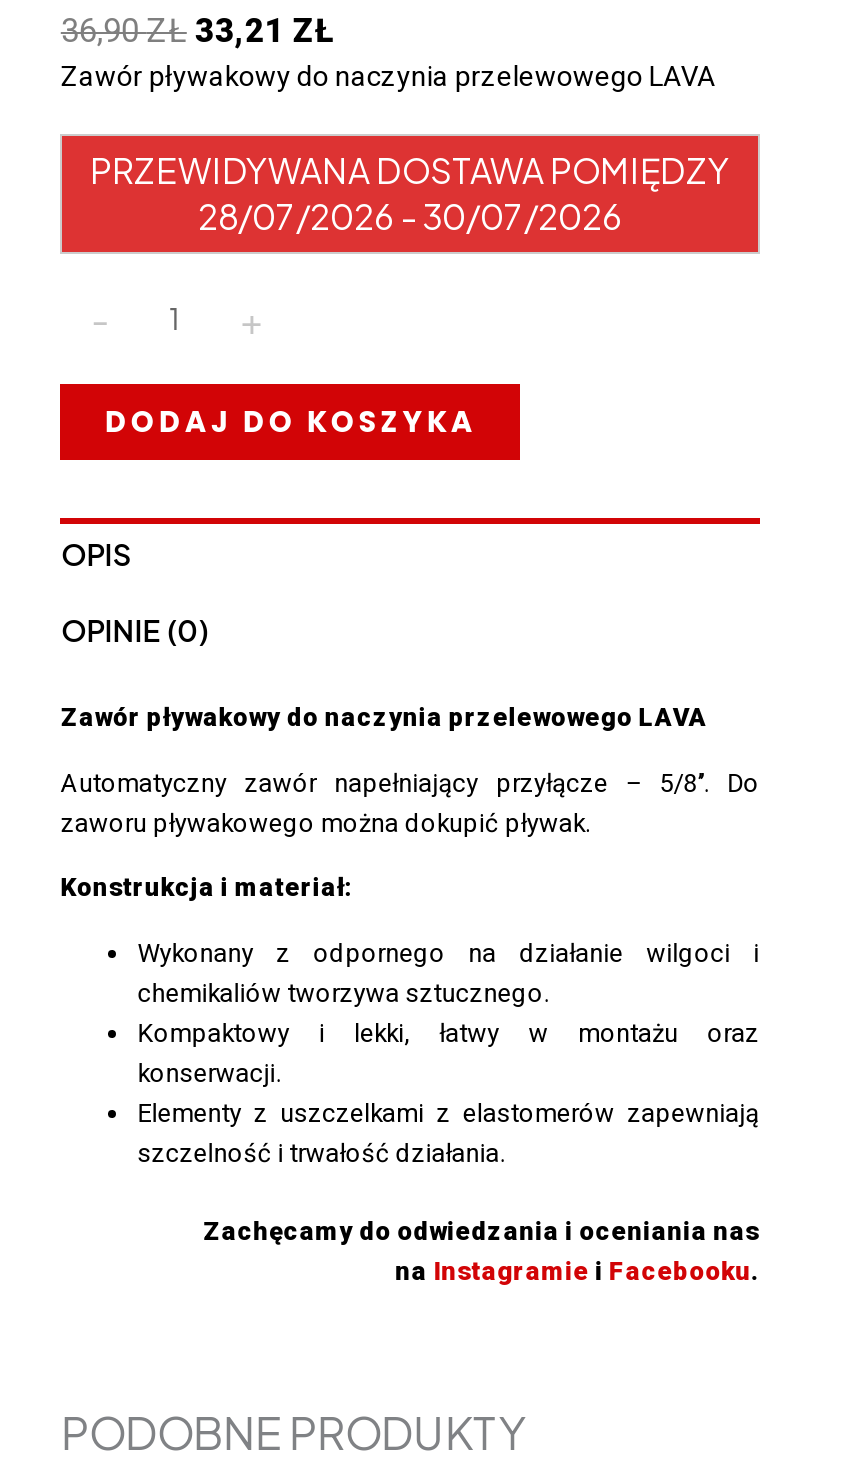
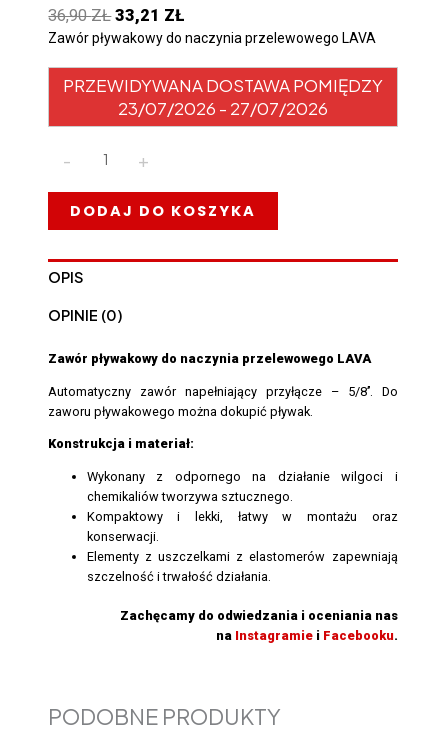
- 28/07/2026 - 30/07/2026
+ 23/07/2026 - 27/07/2026
